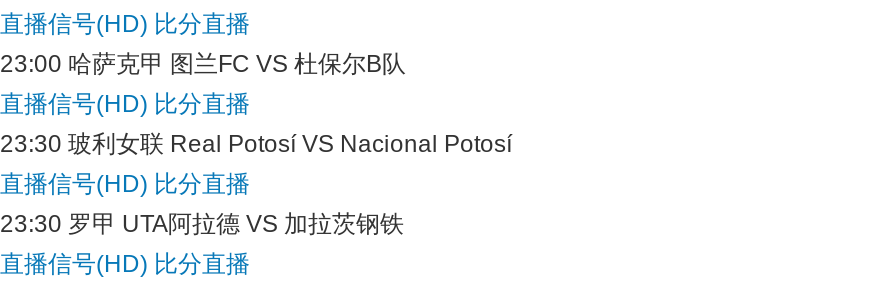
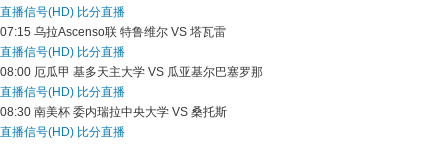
- 23:00 哈萨克甲图兰FC VS 杜保尔B队
+ 07:15 乌拉Ascenso联特鲁维尔 VS 塔瓦雷

- 23:30 玻利女联Real Potosí VS Nacional Potosí
+ 08:00 厄瓜甲基多天主大学 VS 瓜亚基尔巴塞罗那

- 23:30 罗甲UTA阿拉德 VS 加拉茨钢铁
+ 08:30 南美杯委内瑞拉中央大学 VS 桑托斯
